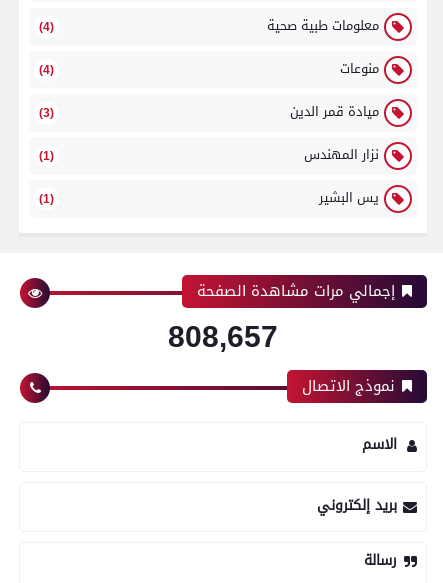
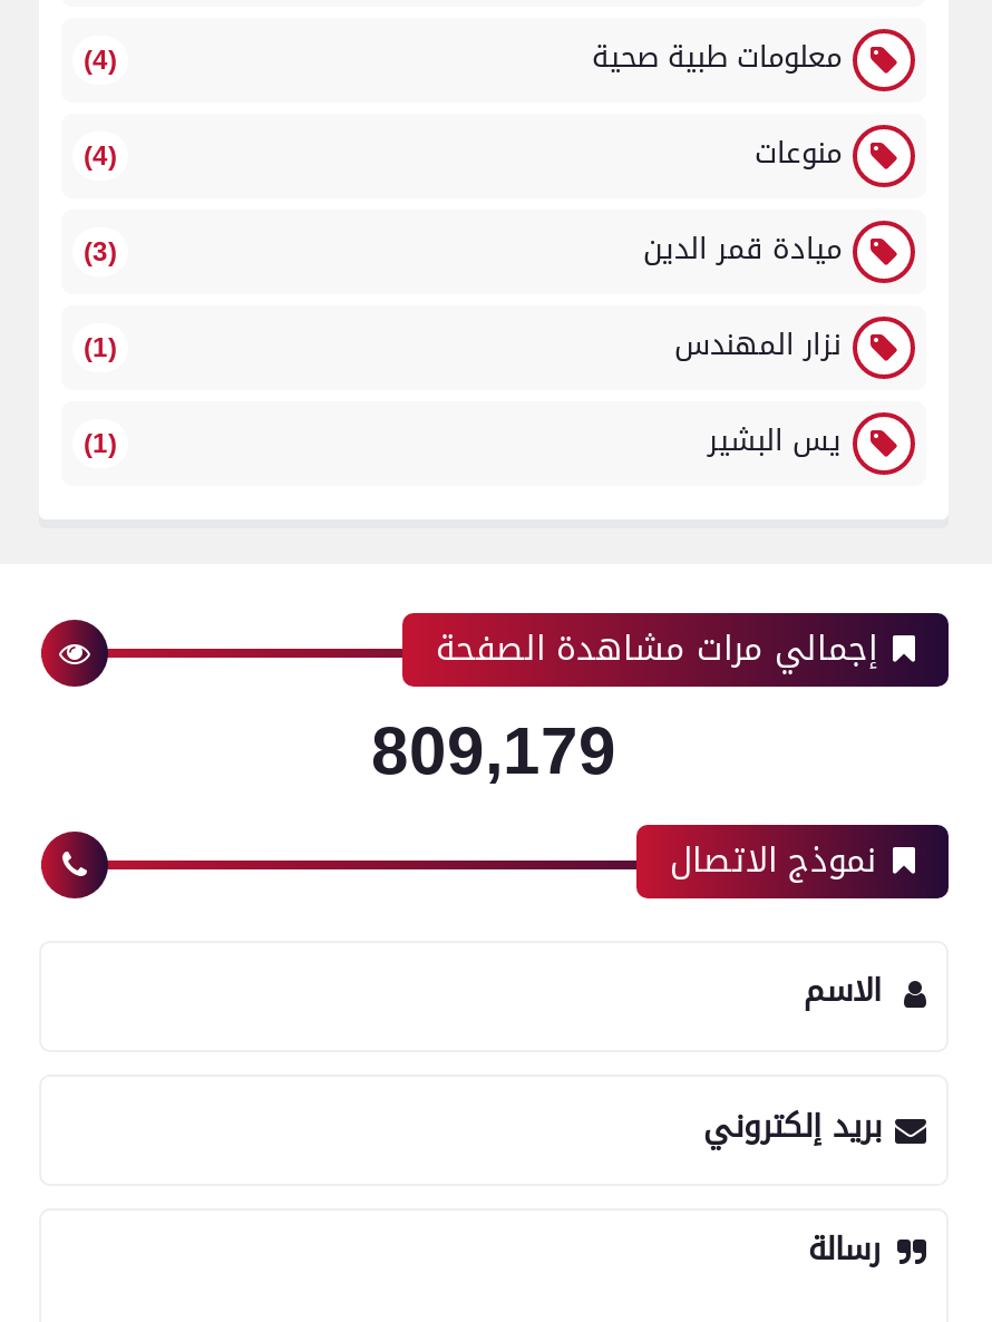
- 808,657
+ 809,179
